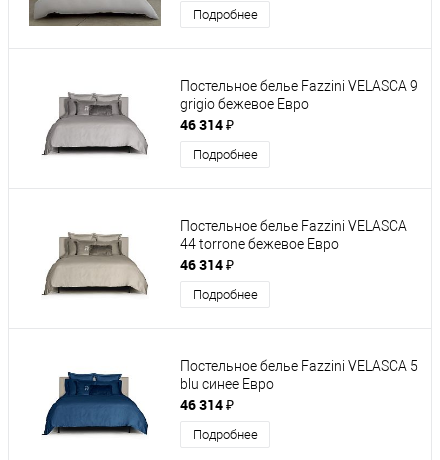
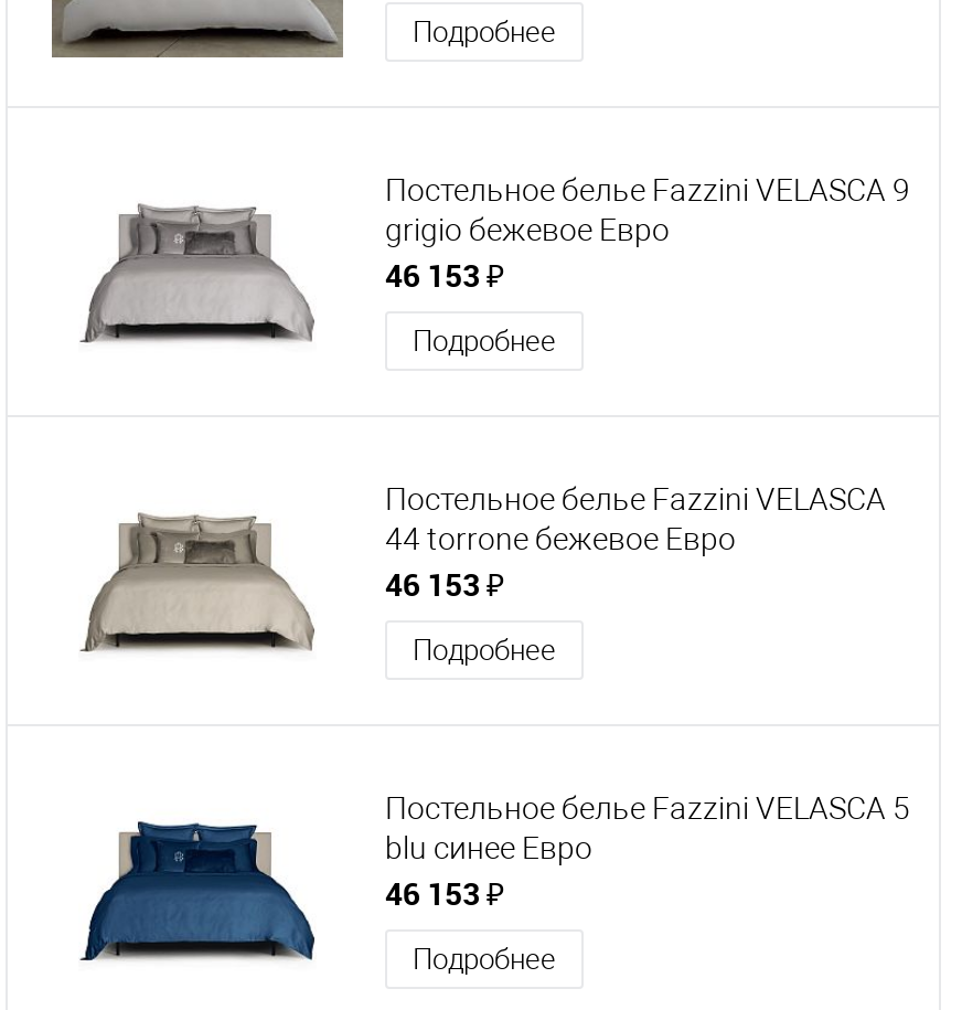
- 46 314 ₽
+ 46 153 ₽

- 46 314 ₽
+ 46 153 ₽

- 46 314 ₽
+ 46 153 ₽
